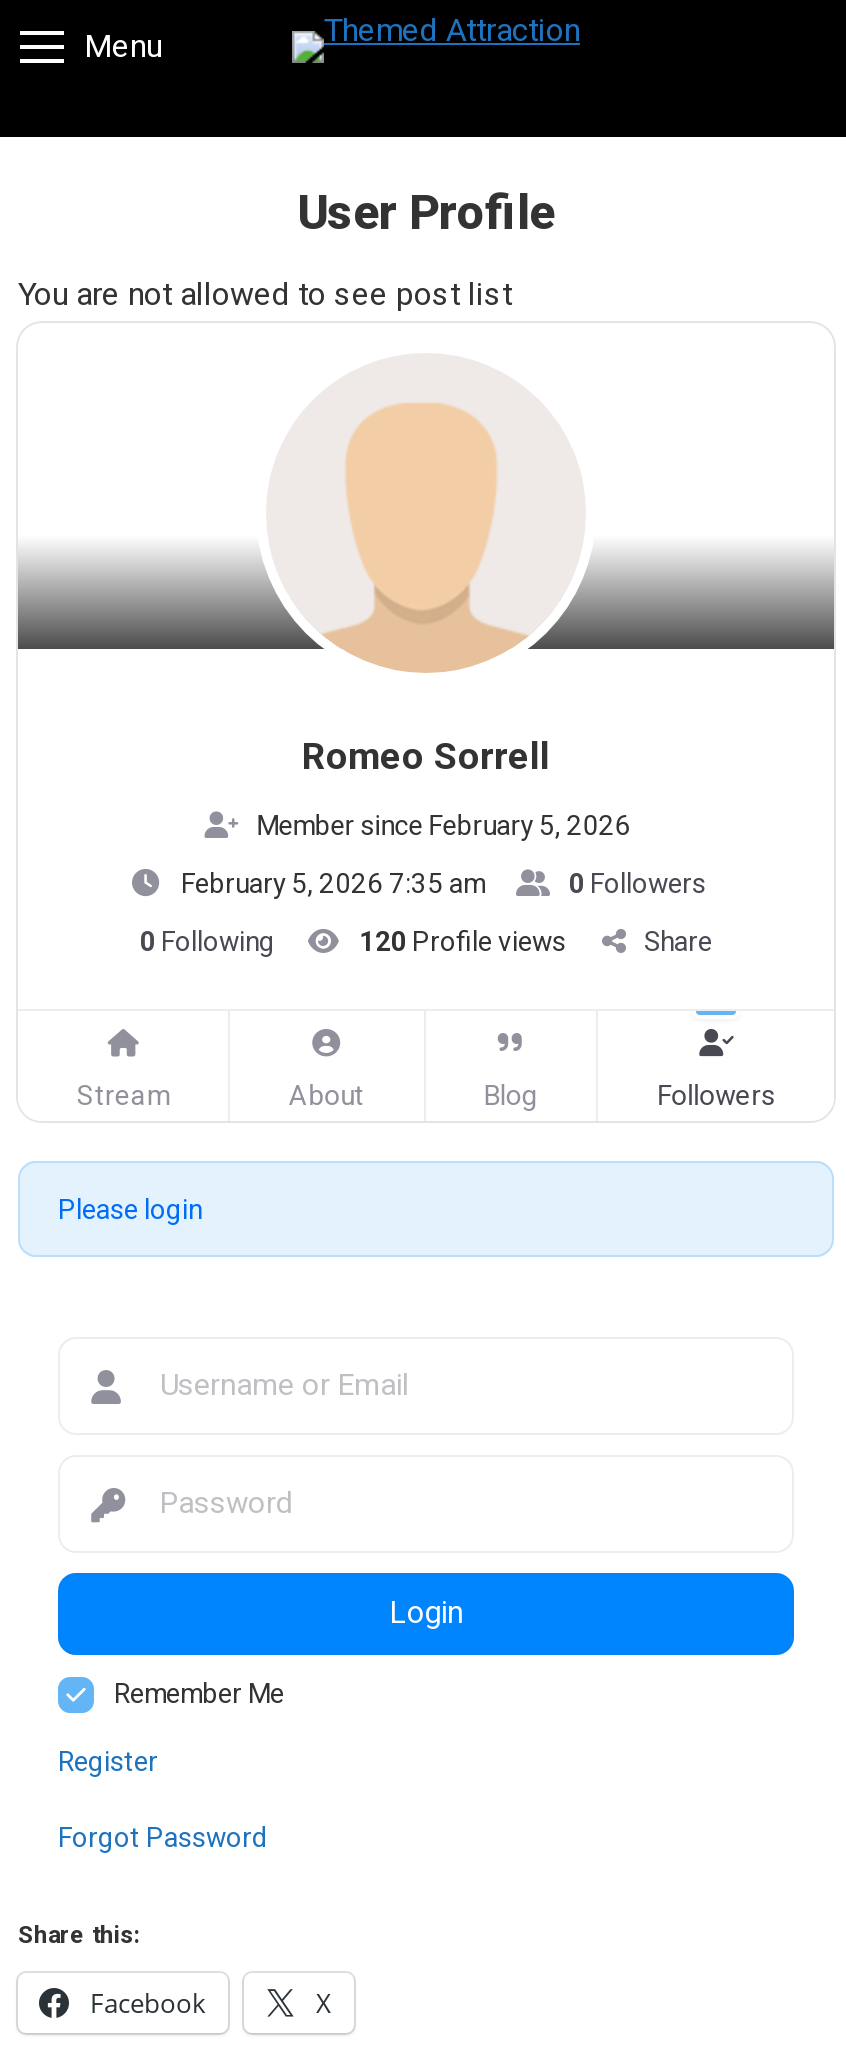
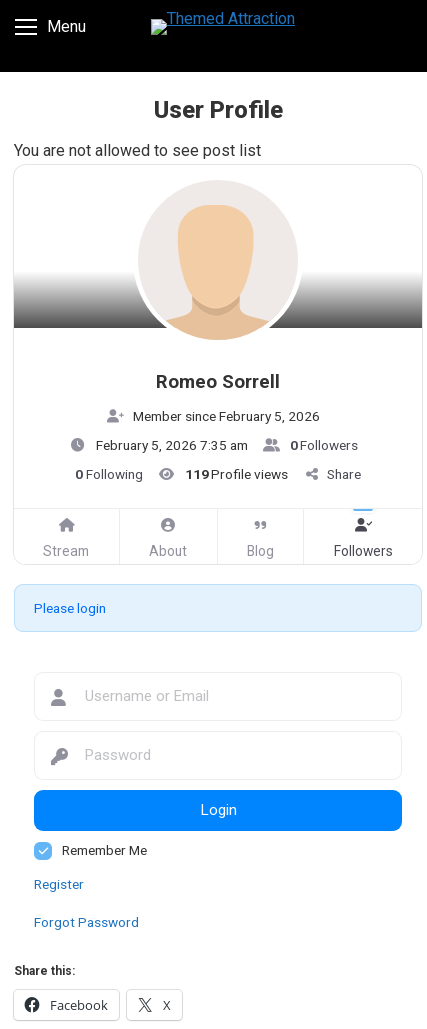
- 120 Profile views
+ 119 Profile views
